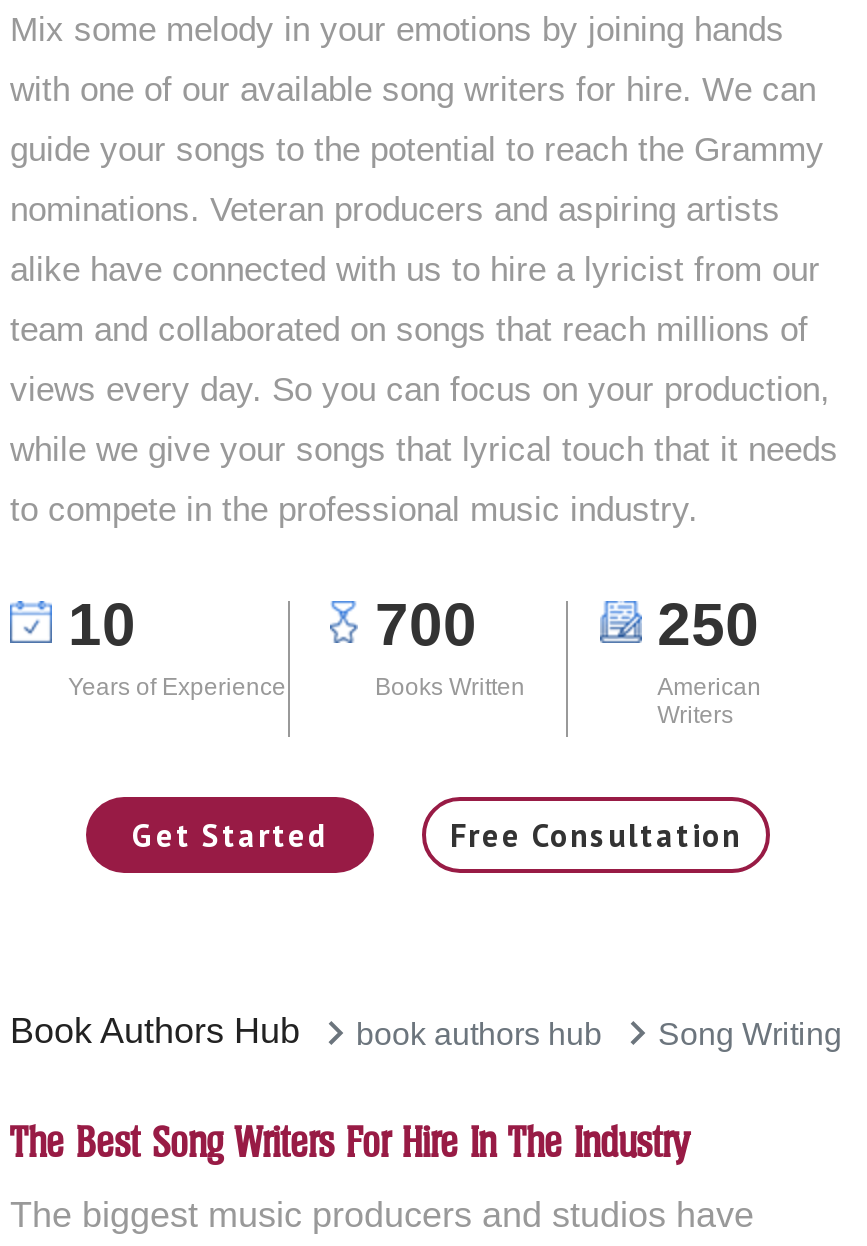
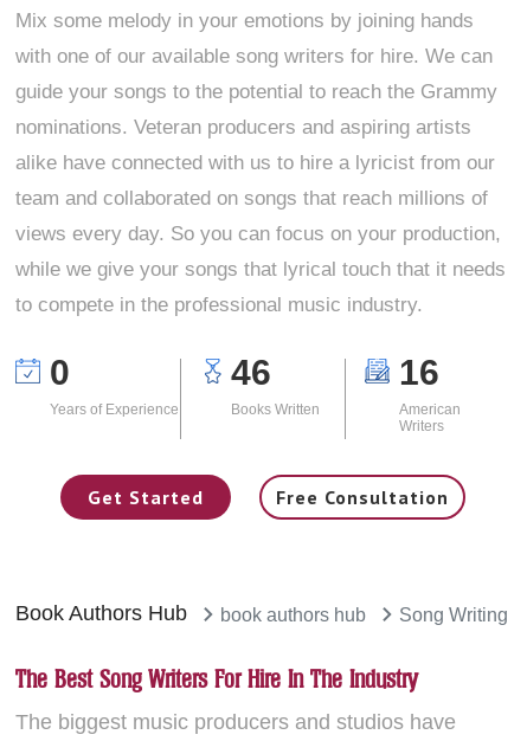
- 10
+ 0

- 700
+ 46

- 250
+ 16
